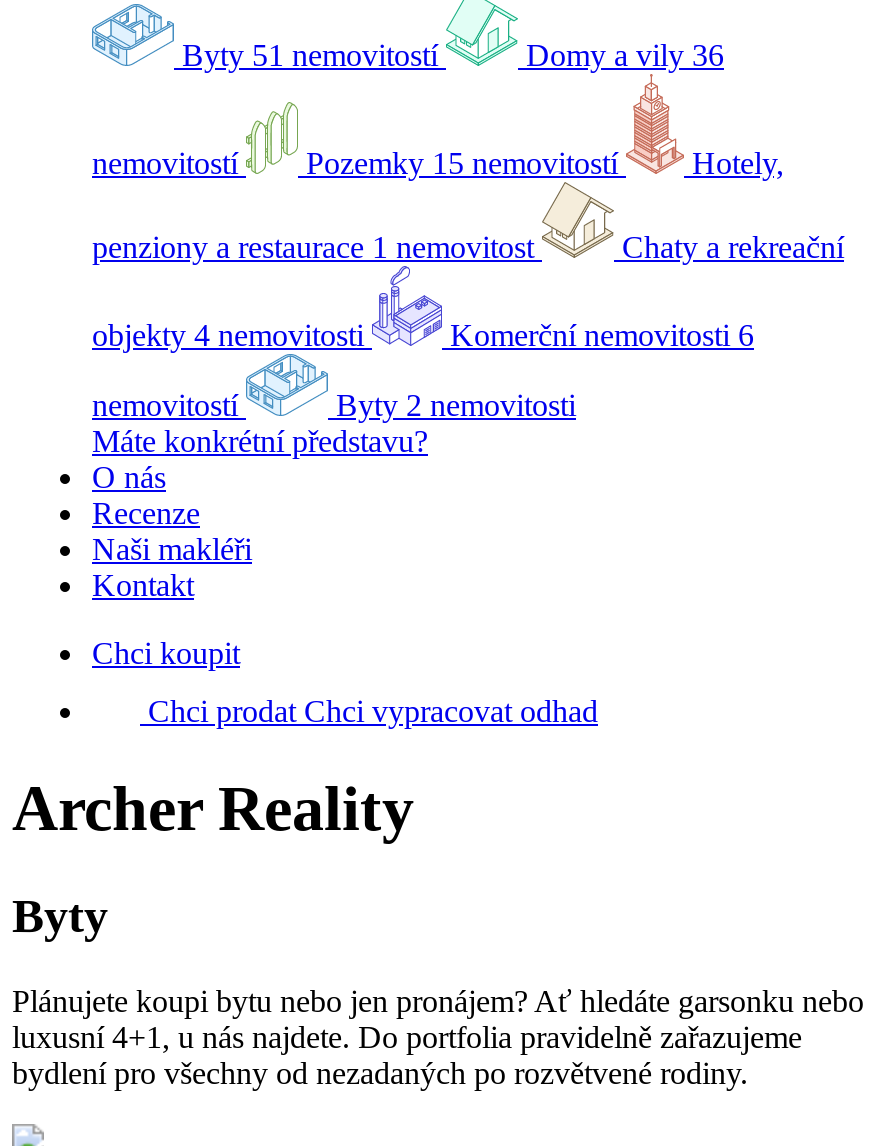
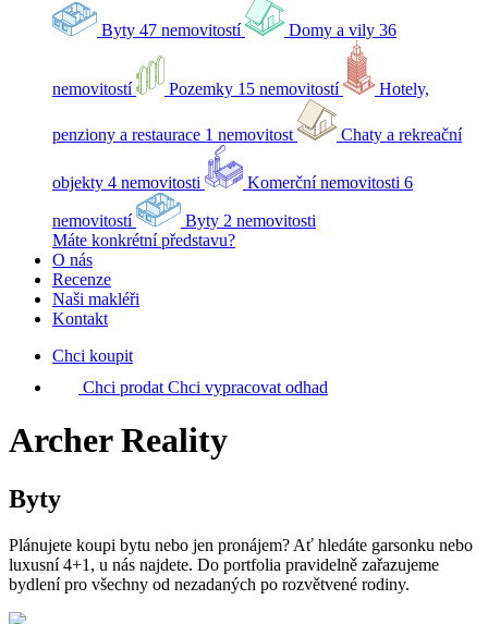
- Byty 51 nemovitostí
+ Byty 47 nemovitostí
